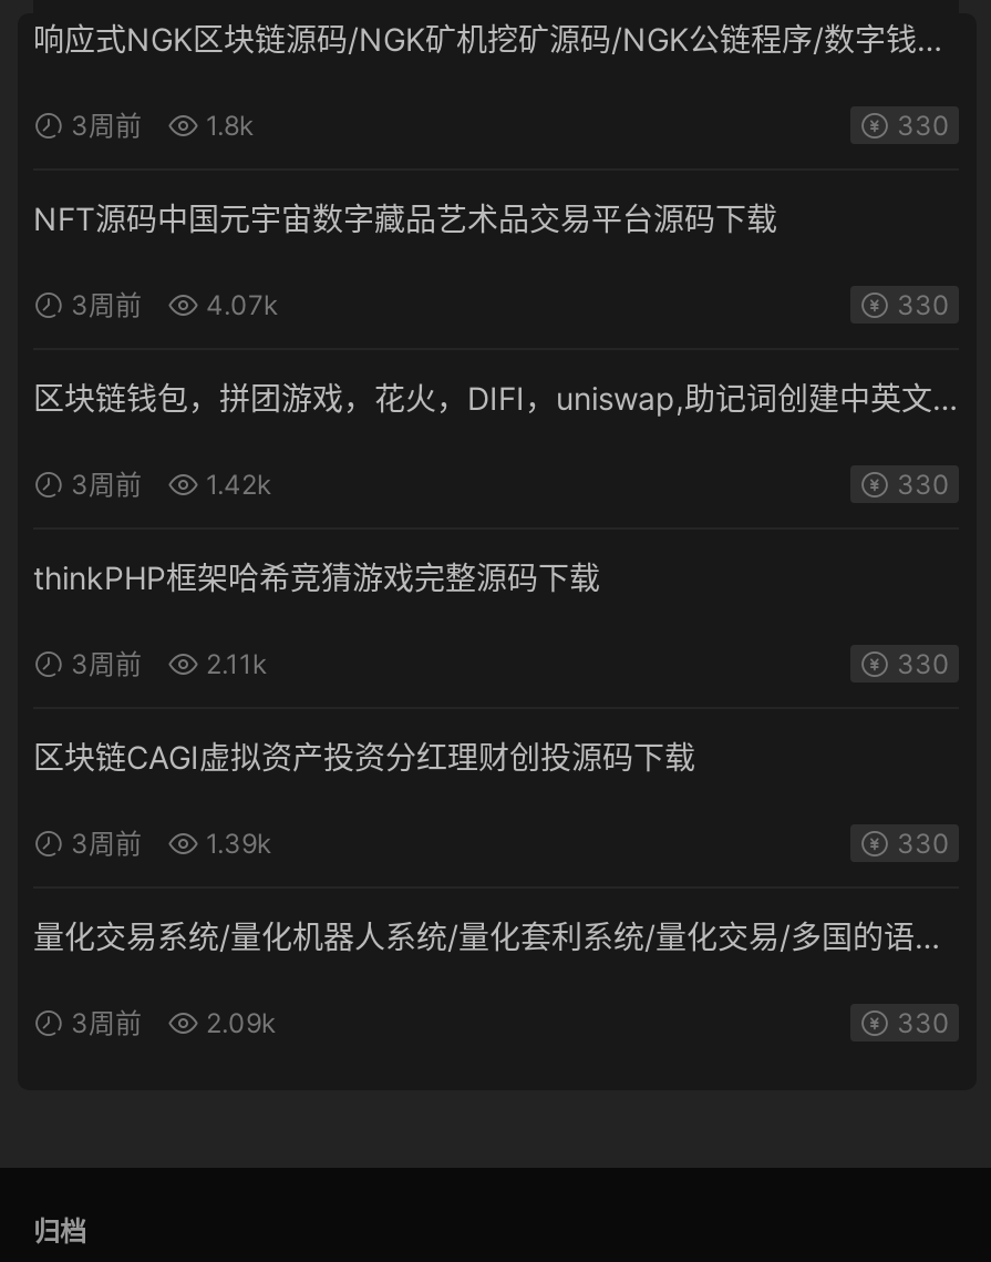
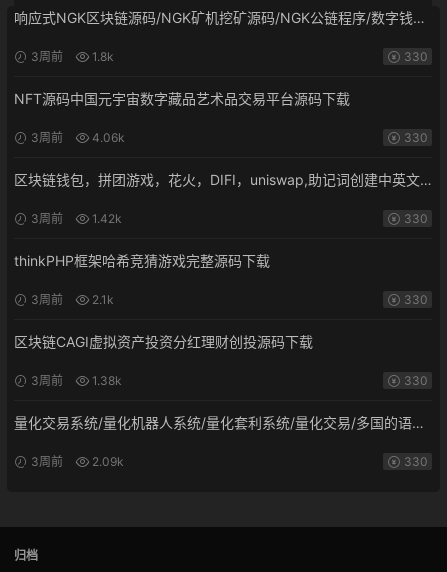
- 3周前 4.07k
+ 3周前 4.06k

- 3周前 2.11k
+ 3周前 2.1k

- 3周前 1.39k
+ 3周前 1.38k
